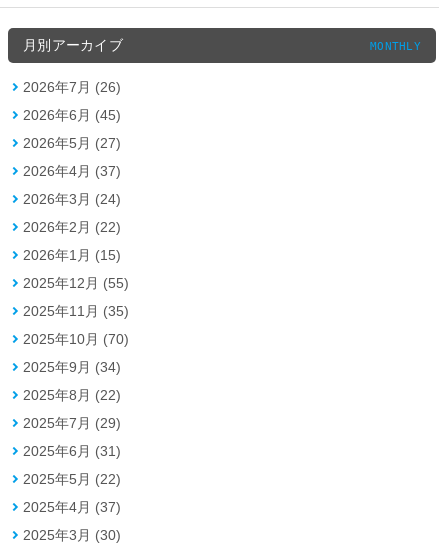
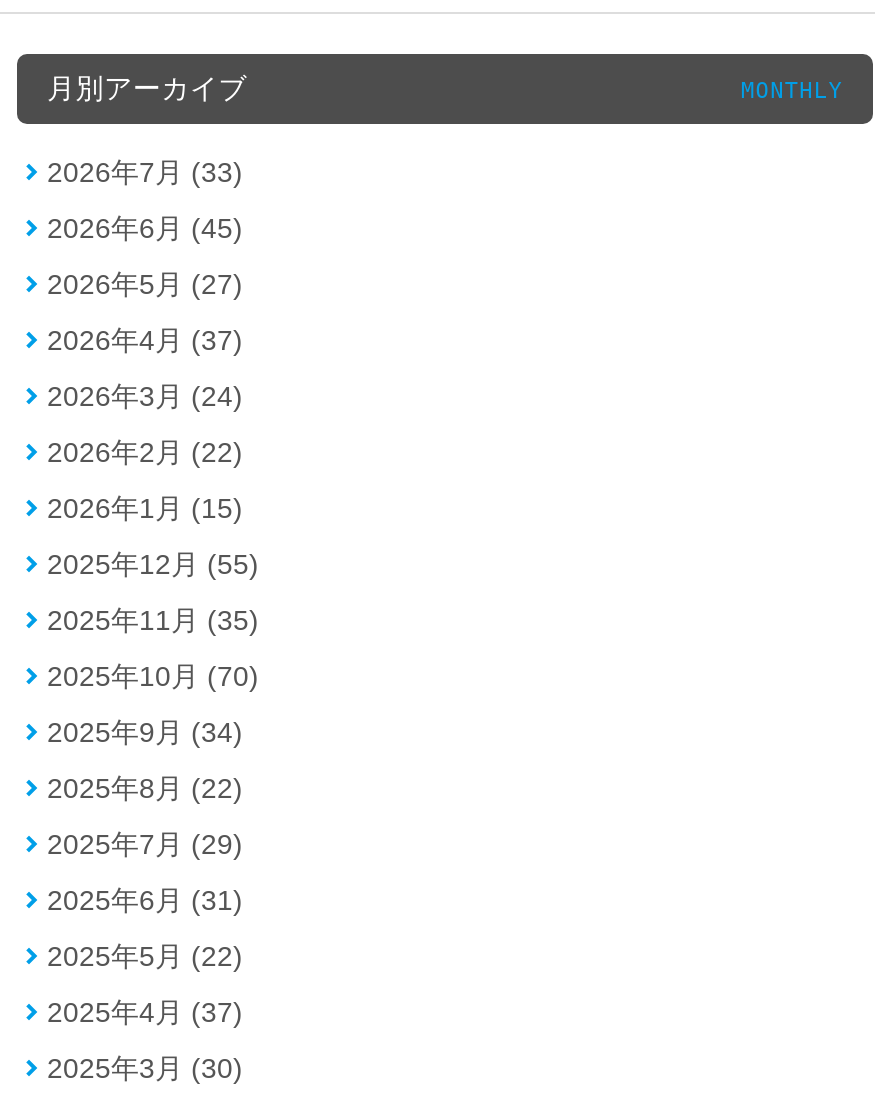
- 2026年7月 (26)
+ 2026年7月 (33)
